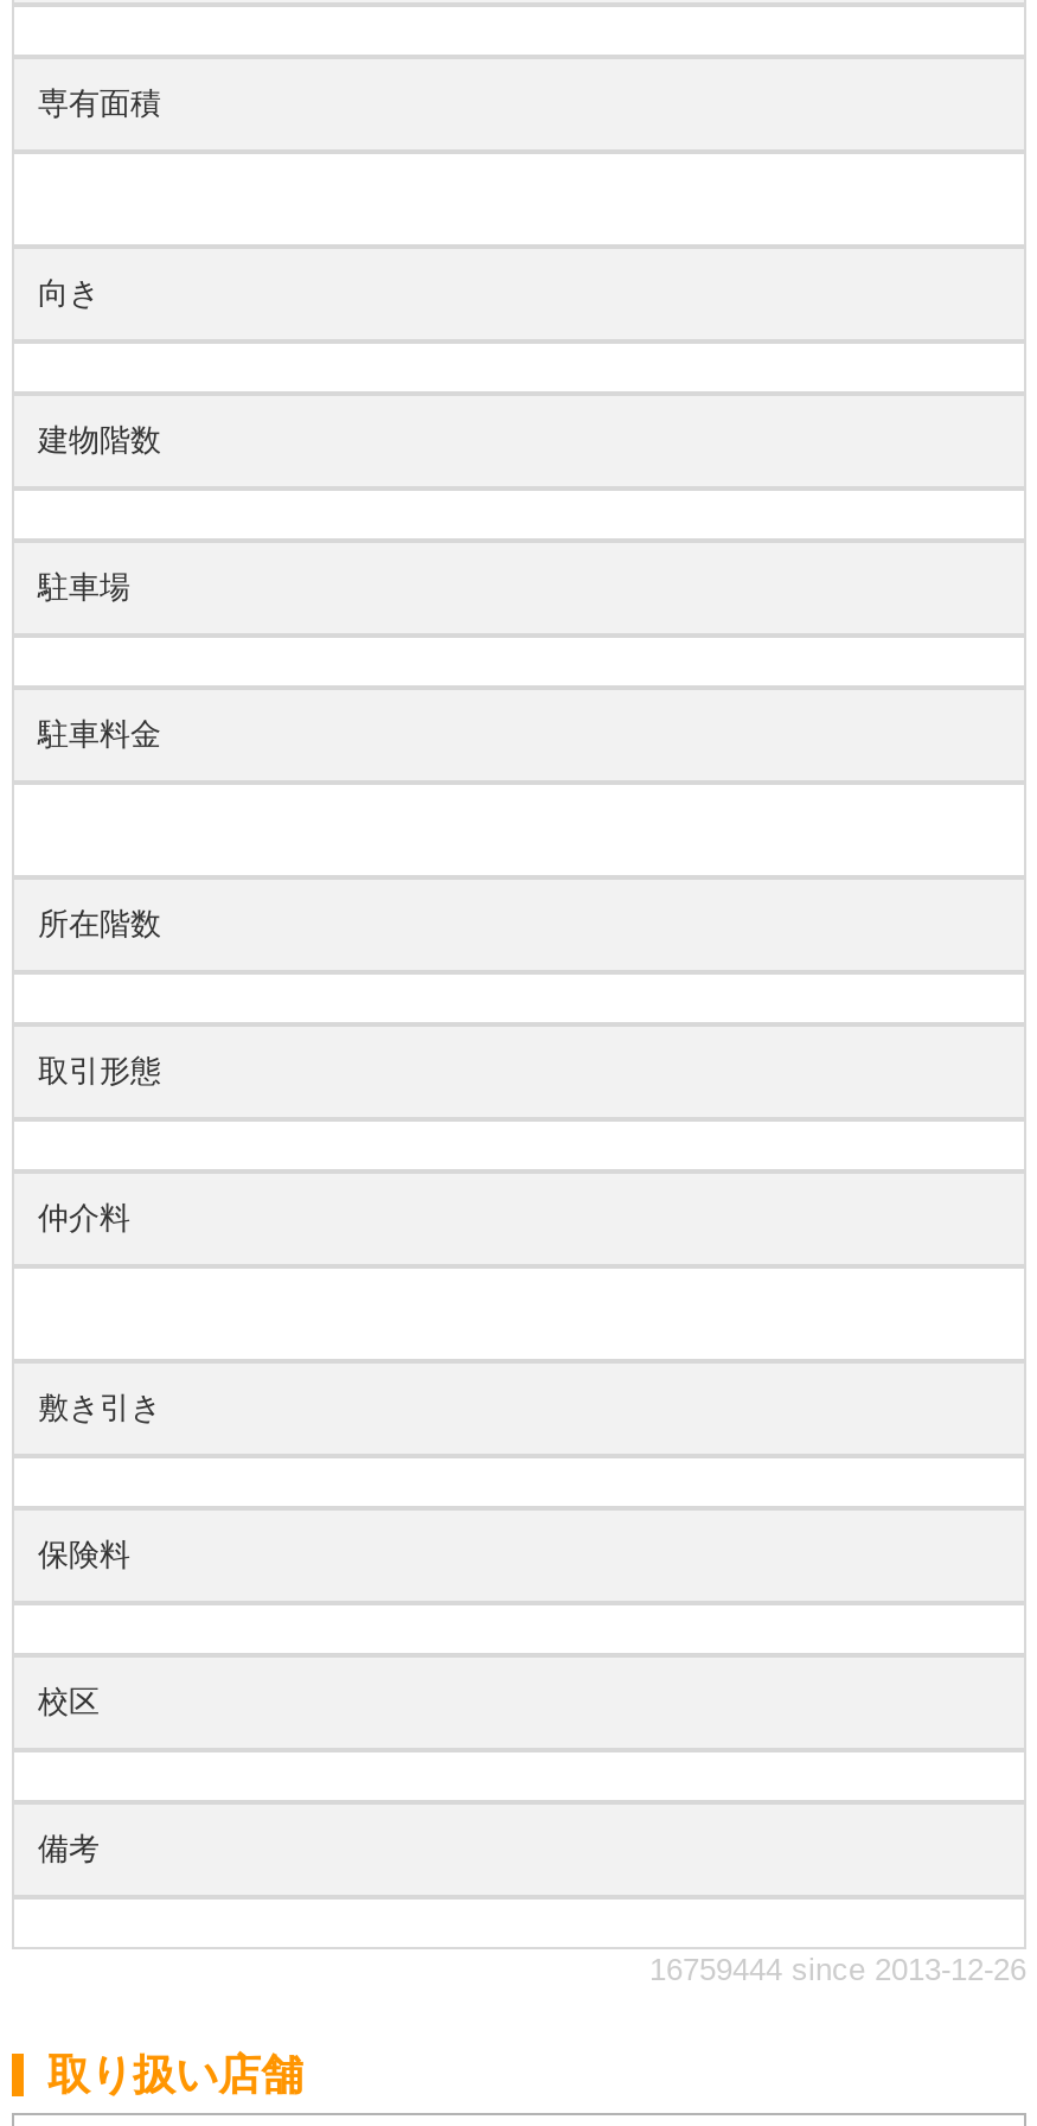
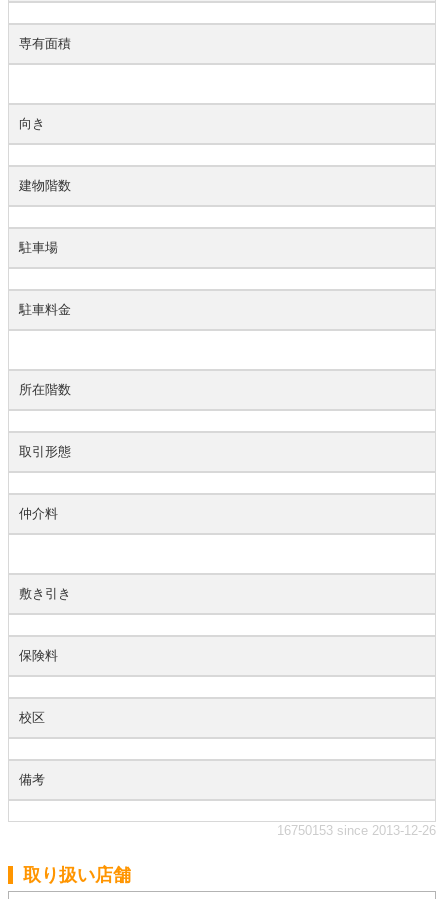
- 16759444 since 2013-12-26
+ 16750153 since 2013-12-26
